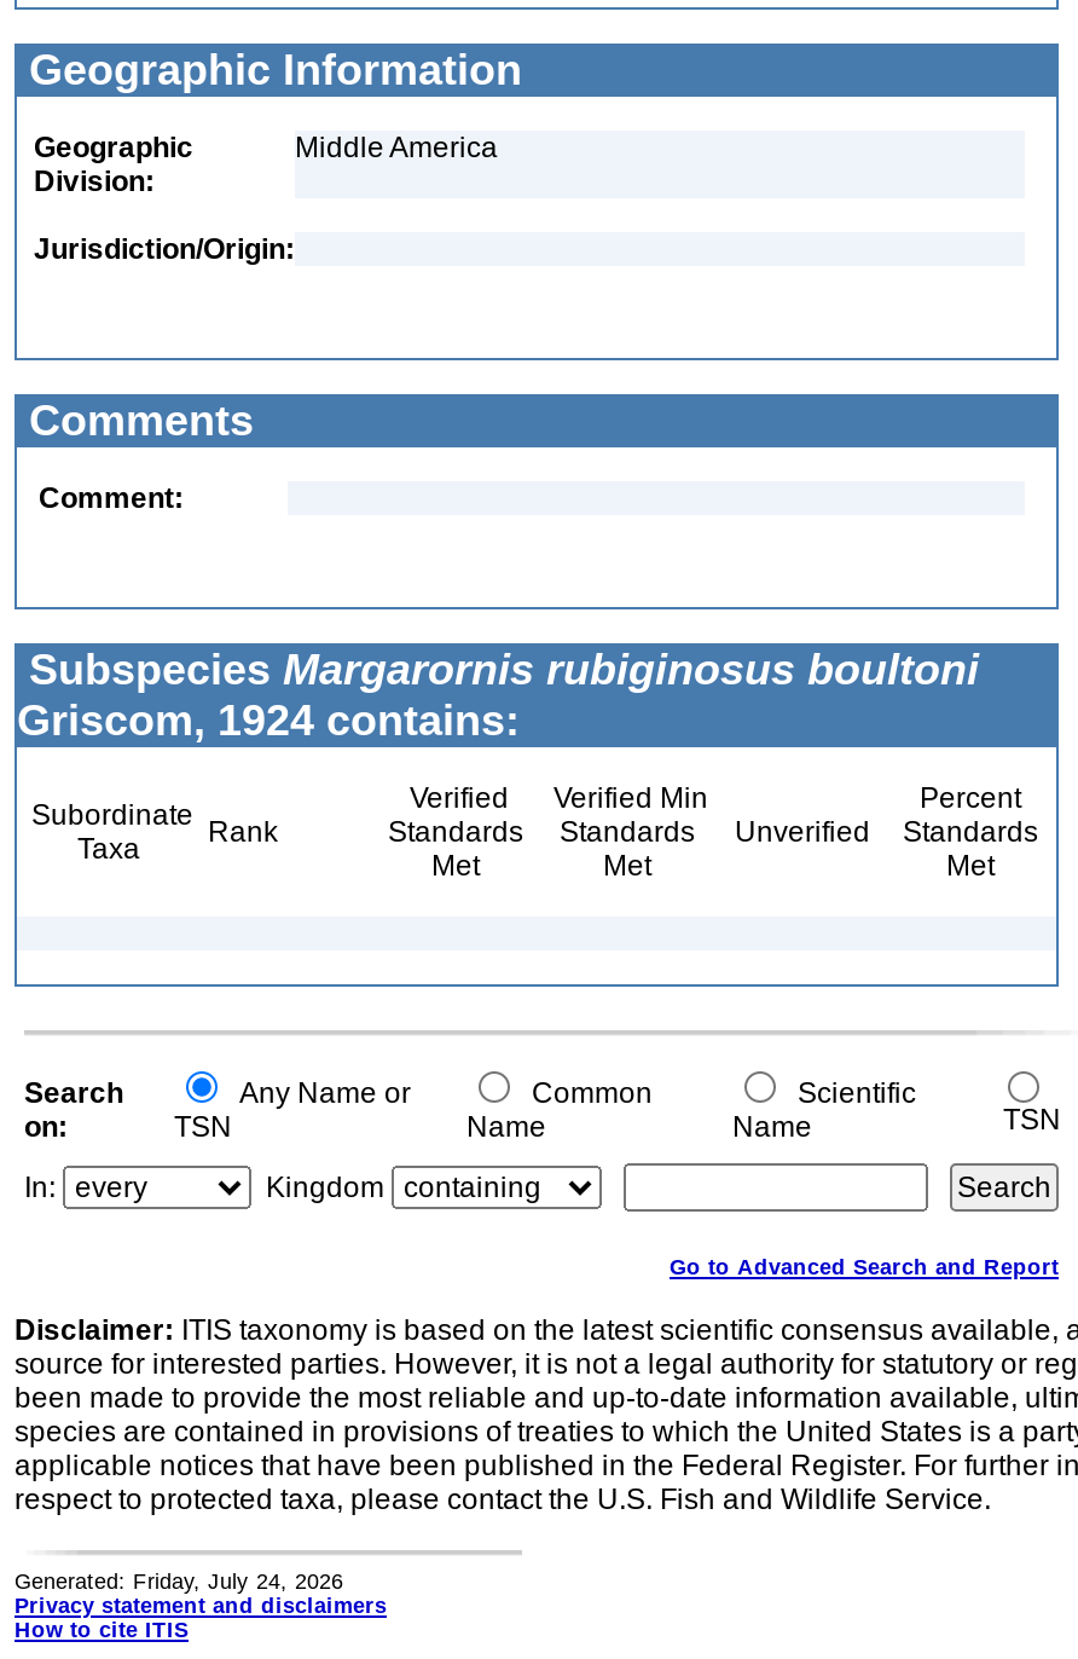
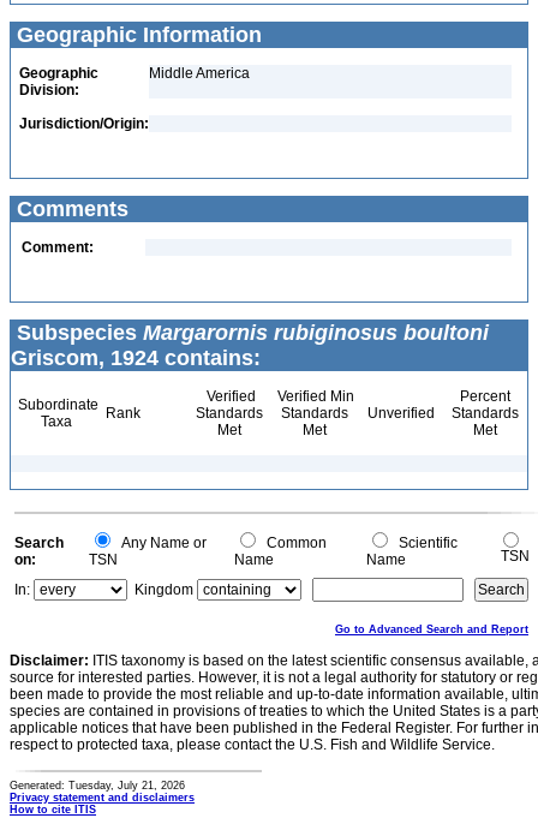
- Generated: Friday, July 24, 2026
+ Generated: Tuesday, July 21, 2026
